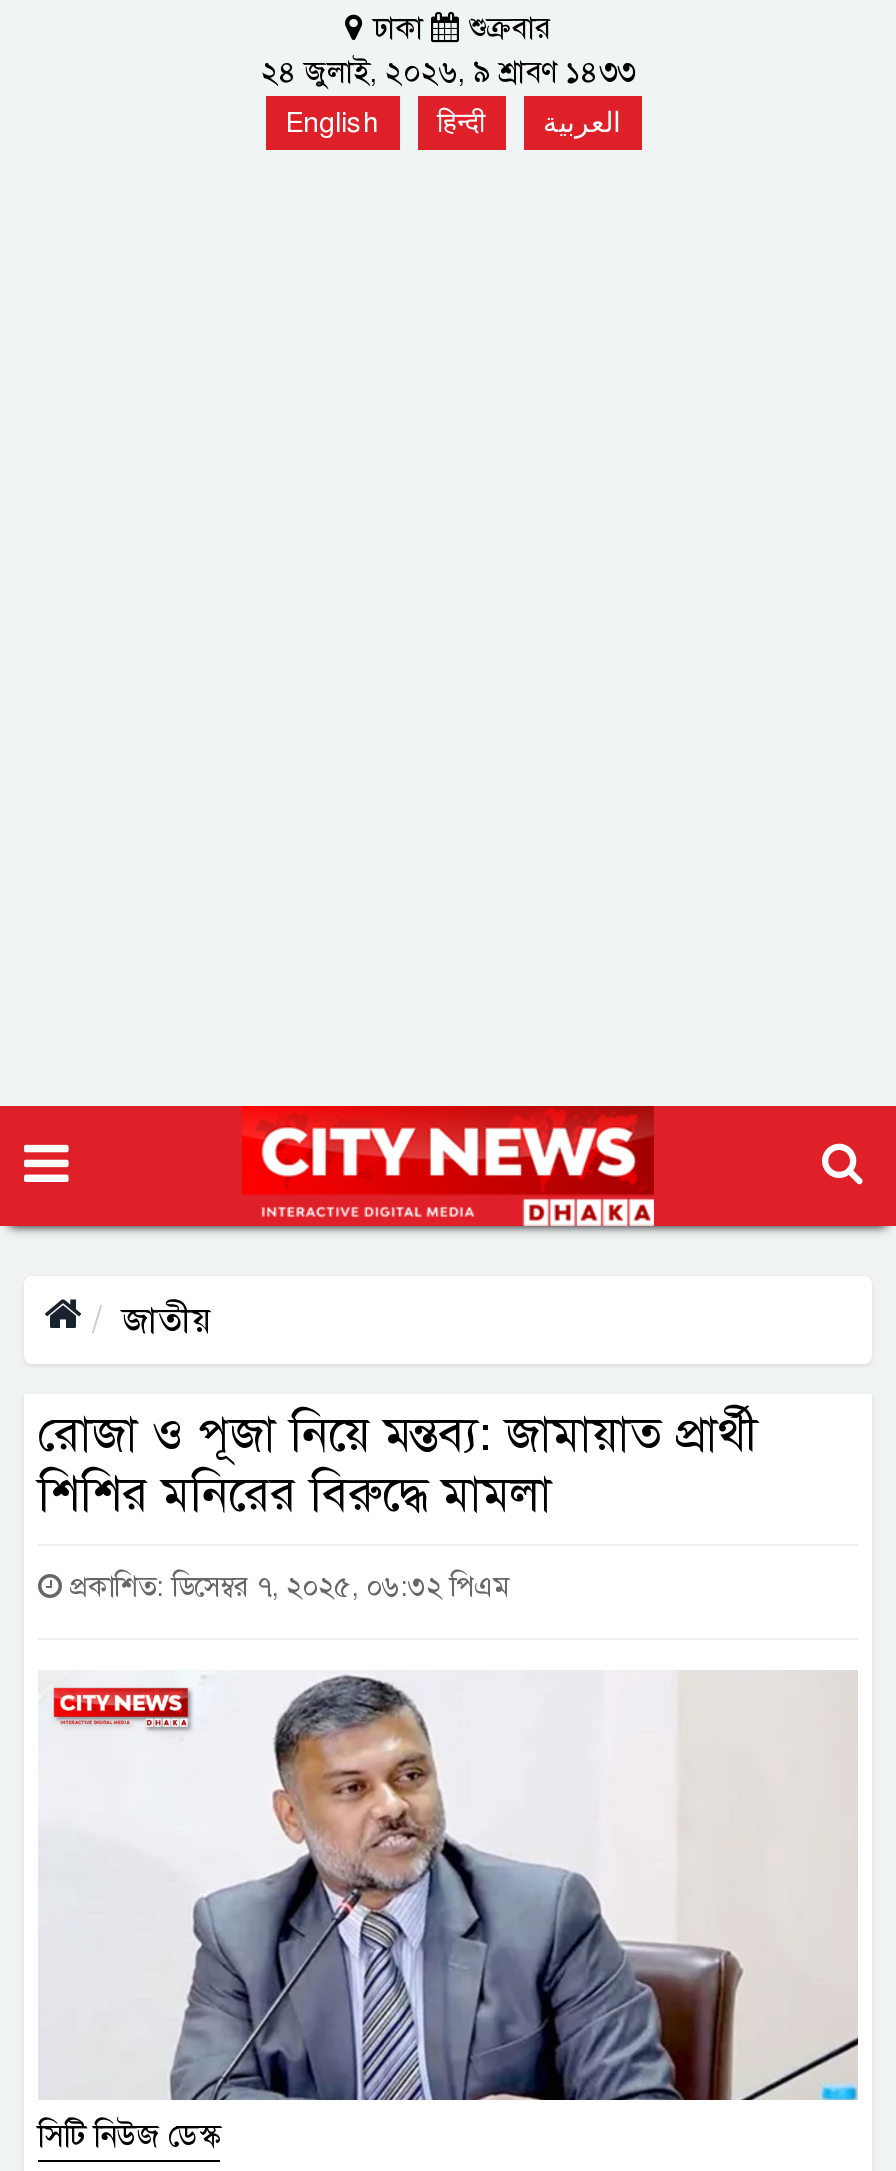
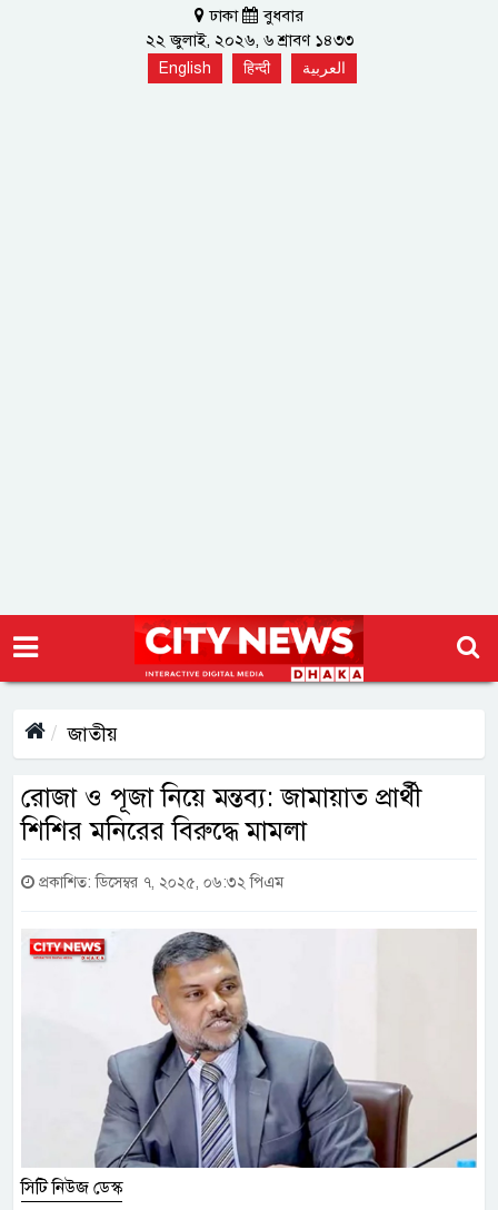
- শুক্রবার
- ২৪ জুলাই, ২০২৬, ৯ শ্রাবণ ১৪৩৩
+ বুধবার
+ ২২ জুলাই, ২০২৬, ৬ শ্রাবণ ১৪৩৩
